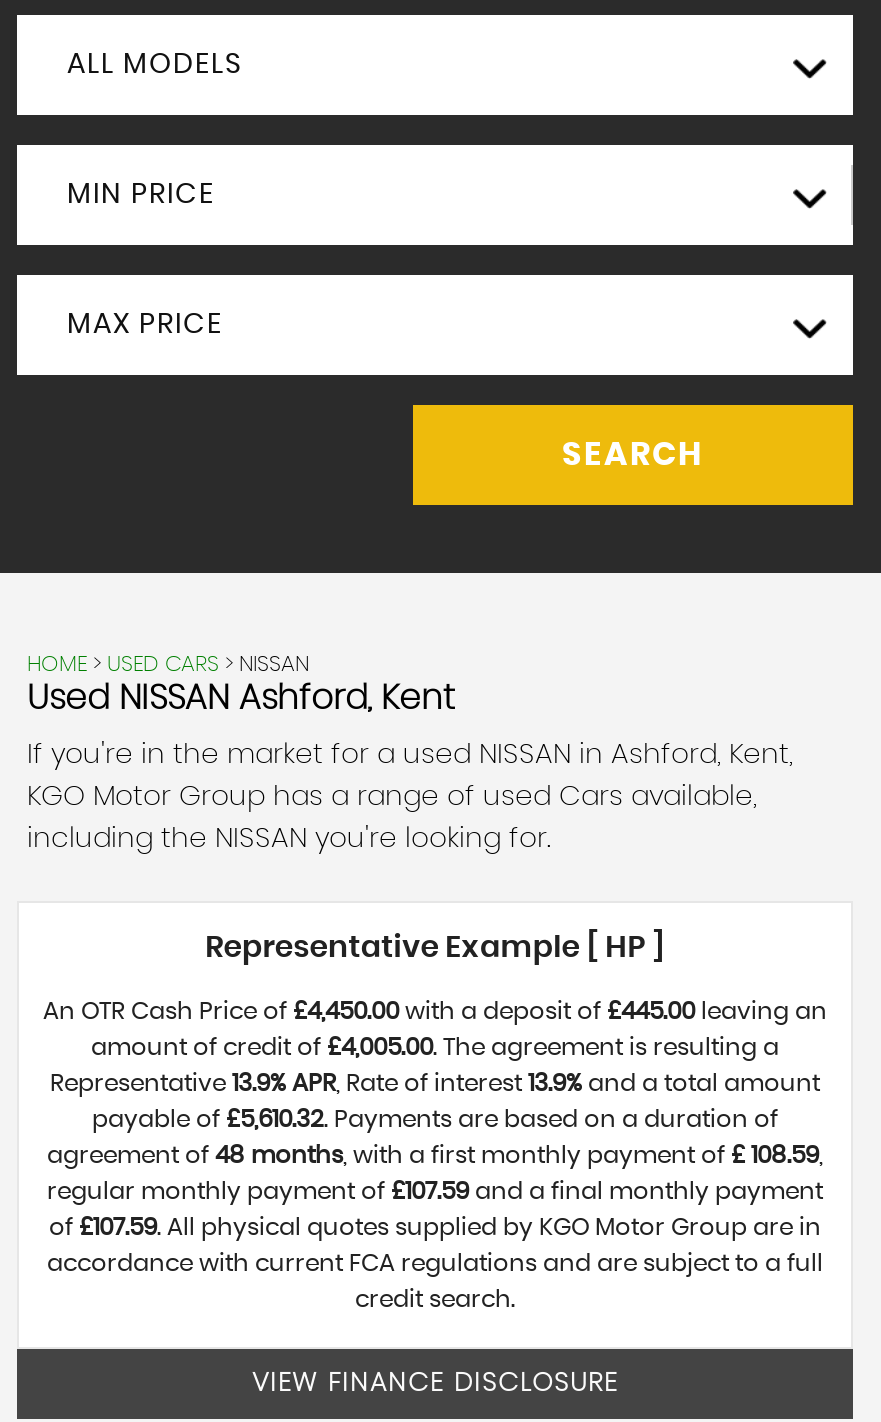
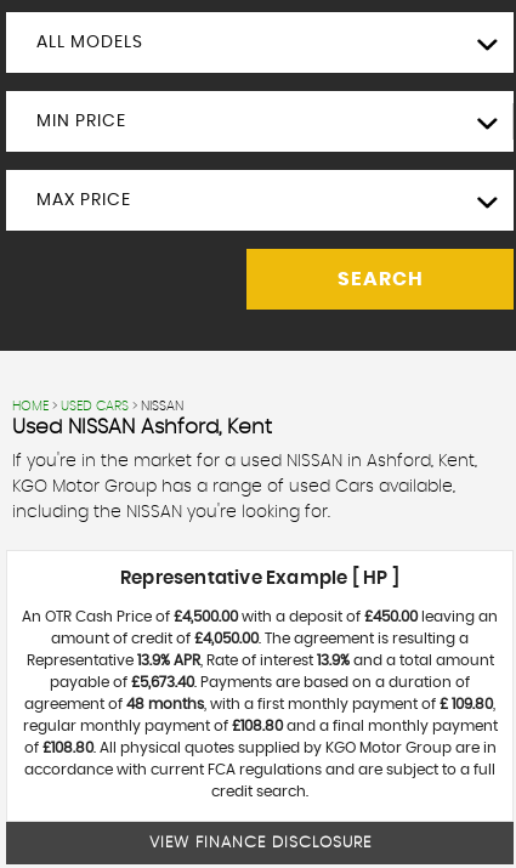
- An OTR Cash Price of £4,450.00 with a deposit of £445.00 leaving an
+ An OTR Cash Price of £4,500.00 with a deposit of £450.00 leaving an

- amount of credit of £4,005.00. The agreement is resulting a
+ amount of credit of £4,050.00. The agreement is resulting a

- payable of £5,610.32. Payments are based on a duration of
+ payable of £5,673.40. Payments are based on a duration of

- agreement of 48 months, with a first monthly payment of £ 108.59
+ agreement of 48 months, with a first monthly payment of £ 109.80

- regular monthly payment of £107.59 and a final monthly payment
+ regular monthly payment of £108.80 and a final monthly payment

- of £107.59. All physical quotes supplied by KGO Motor Group are in
+ of £108.80. All physical quotes supplied by KGO Motor Group are in
